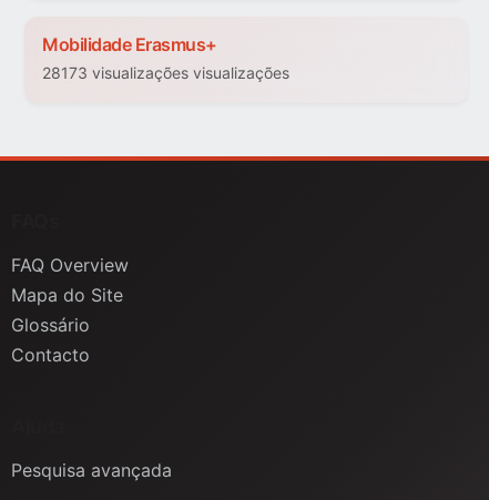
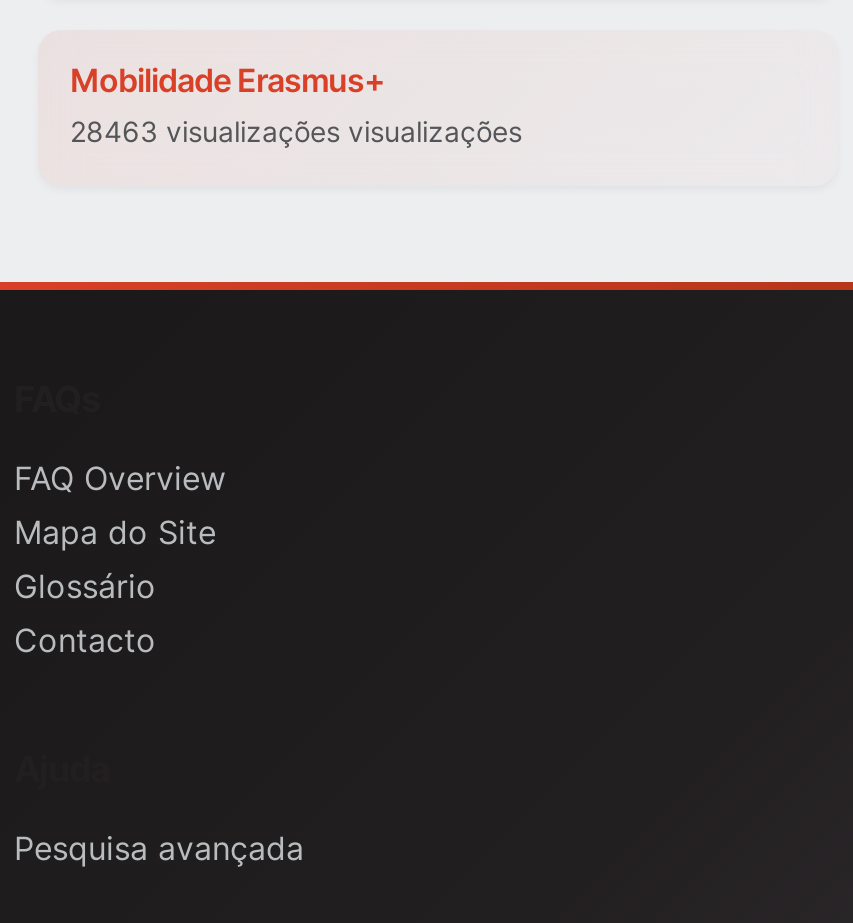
- 28173 visualizações visualizações
+ 28463 visualizações visualizações
